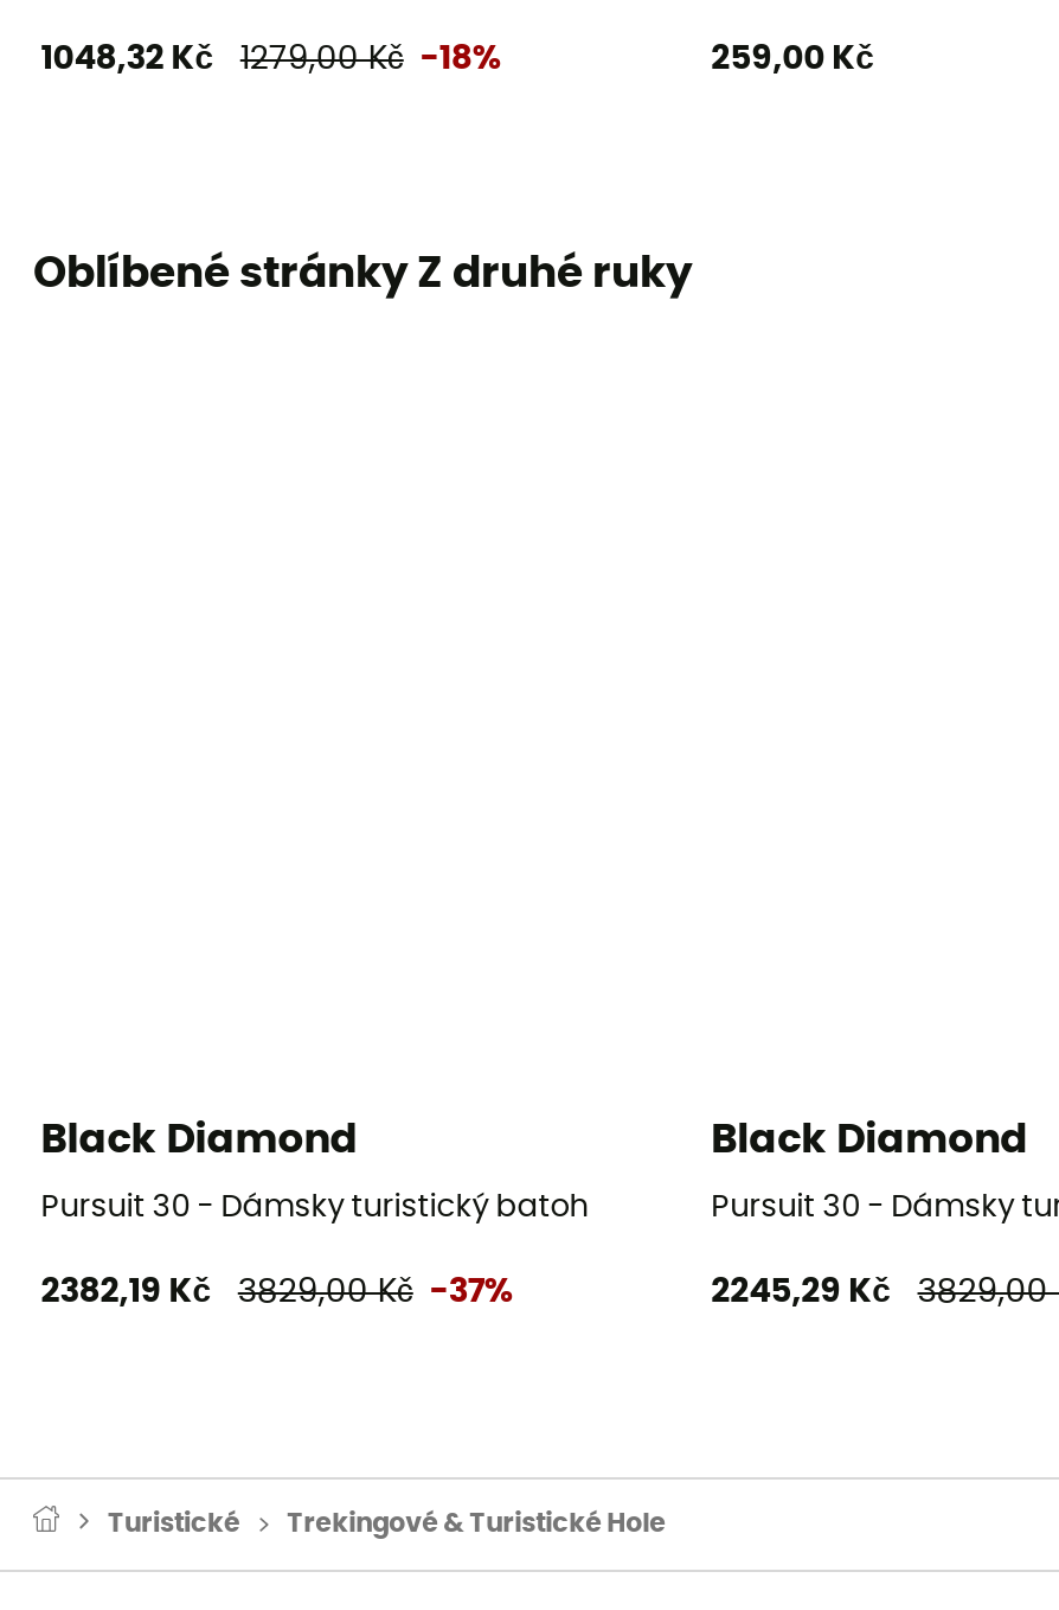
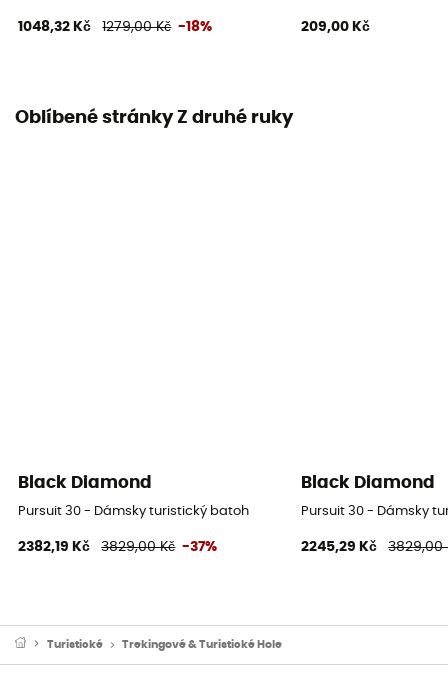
- 259,00 Kč
+ 209,00 Kč
